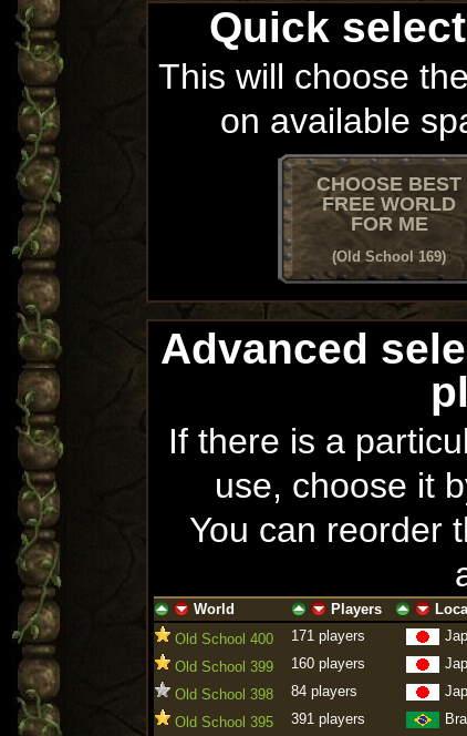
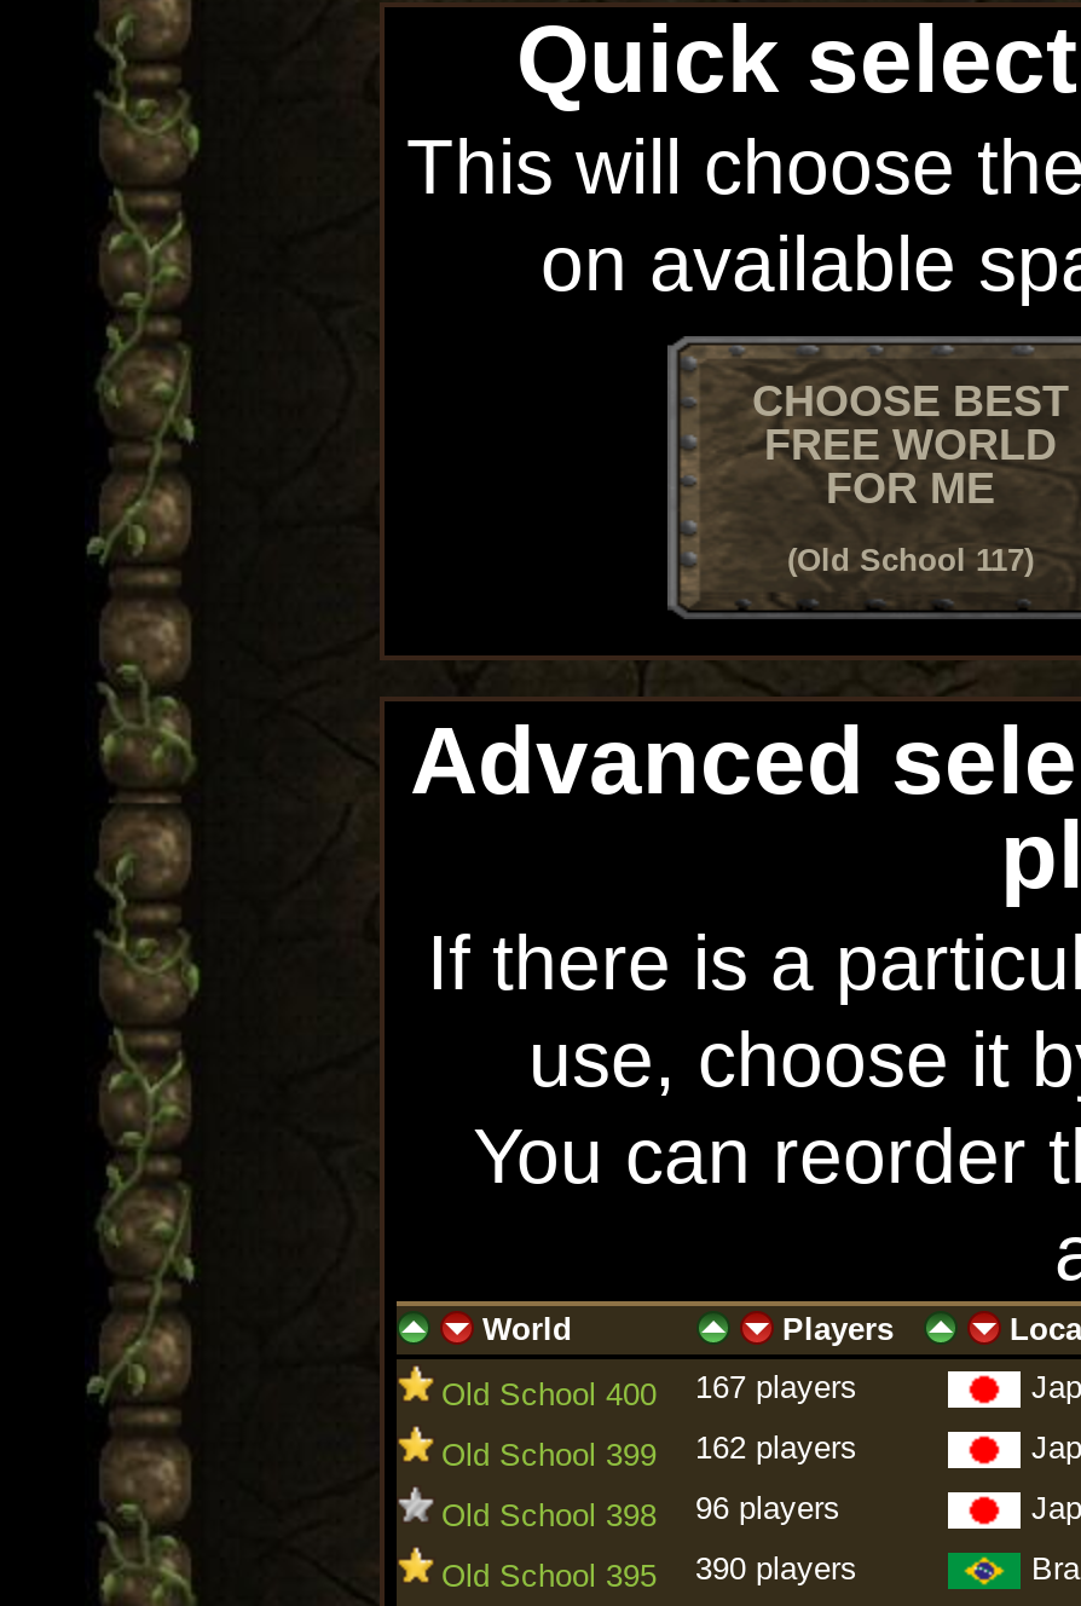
- (Old School 169)
+ (Old School 117)

- Old School 400 171 players
+ Old School 400 167 players

- Old School 399 160 players
+ Old School 399 162 players

- Old School 398 84 players
+ Old School 398 96 players

- Old School 395 391 players
+ Old School 395 390 players
